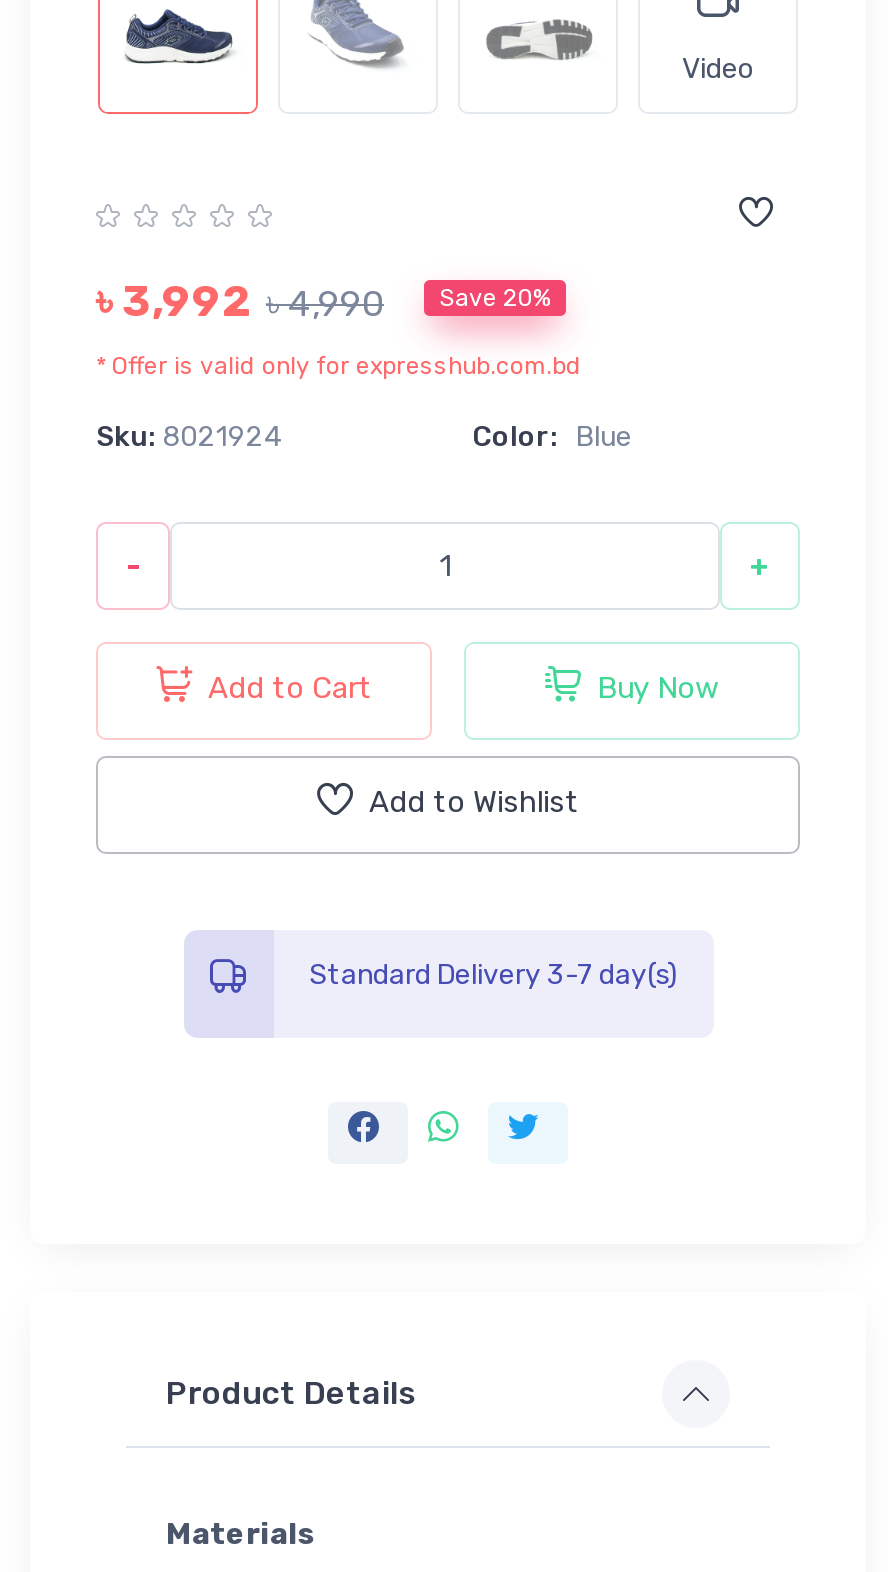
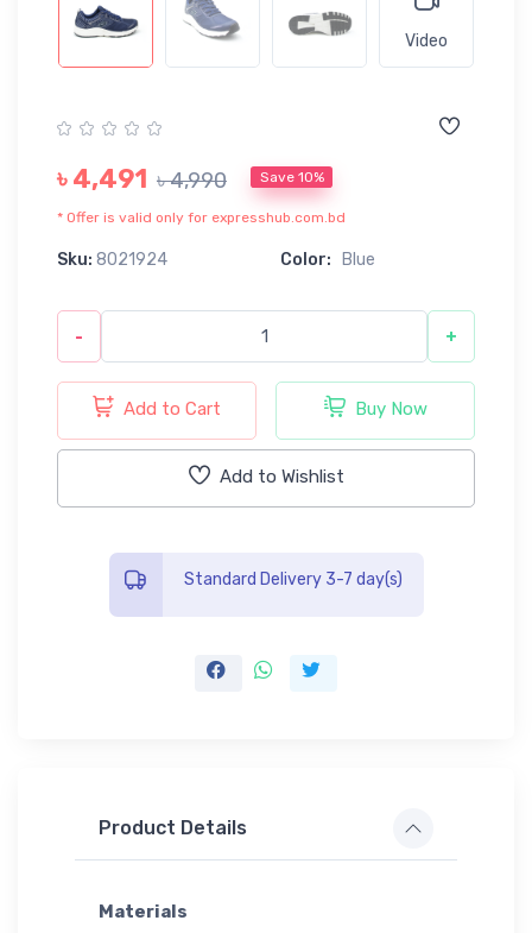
- ৳ 3,992 ৳ 4,990
+ ৳ 4,491 ৳ 4,990

- Save 20%
+ Save 10%
